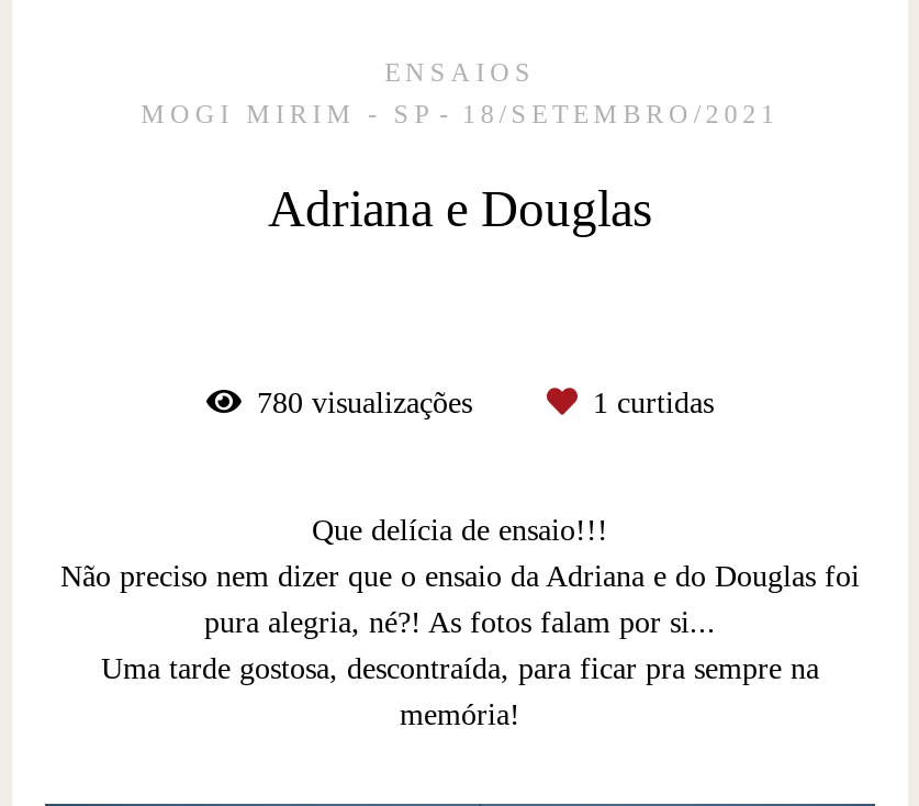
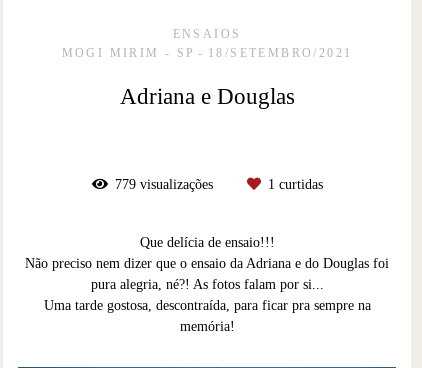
- 780 visualizações
+ 779 visualizações
